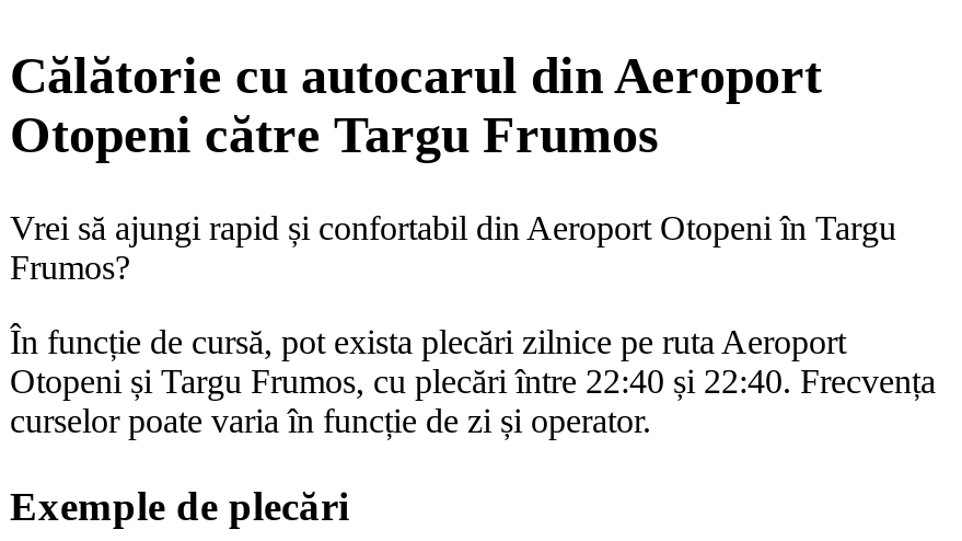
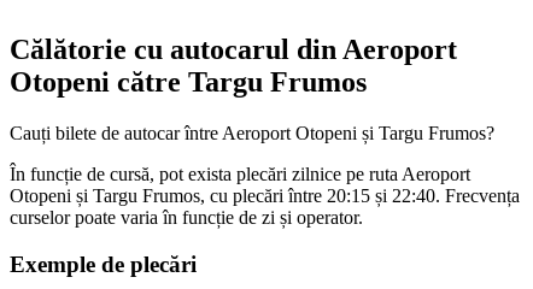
- Vrei să ajungi rapid și confortabil din Aeroport Otopeni în Targu
- Frumos?
+ Cauți bilete de autocar între Aeroport Otopeni și Targu Frumos?

- Otopeni și Targu Frumos, cu plecări între 22:40 și 22:40. Frecvența
+ Otopeni și Targu Frumos, cu plecări între 20:15 și 22:40. Frecvența
